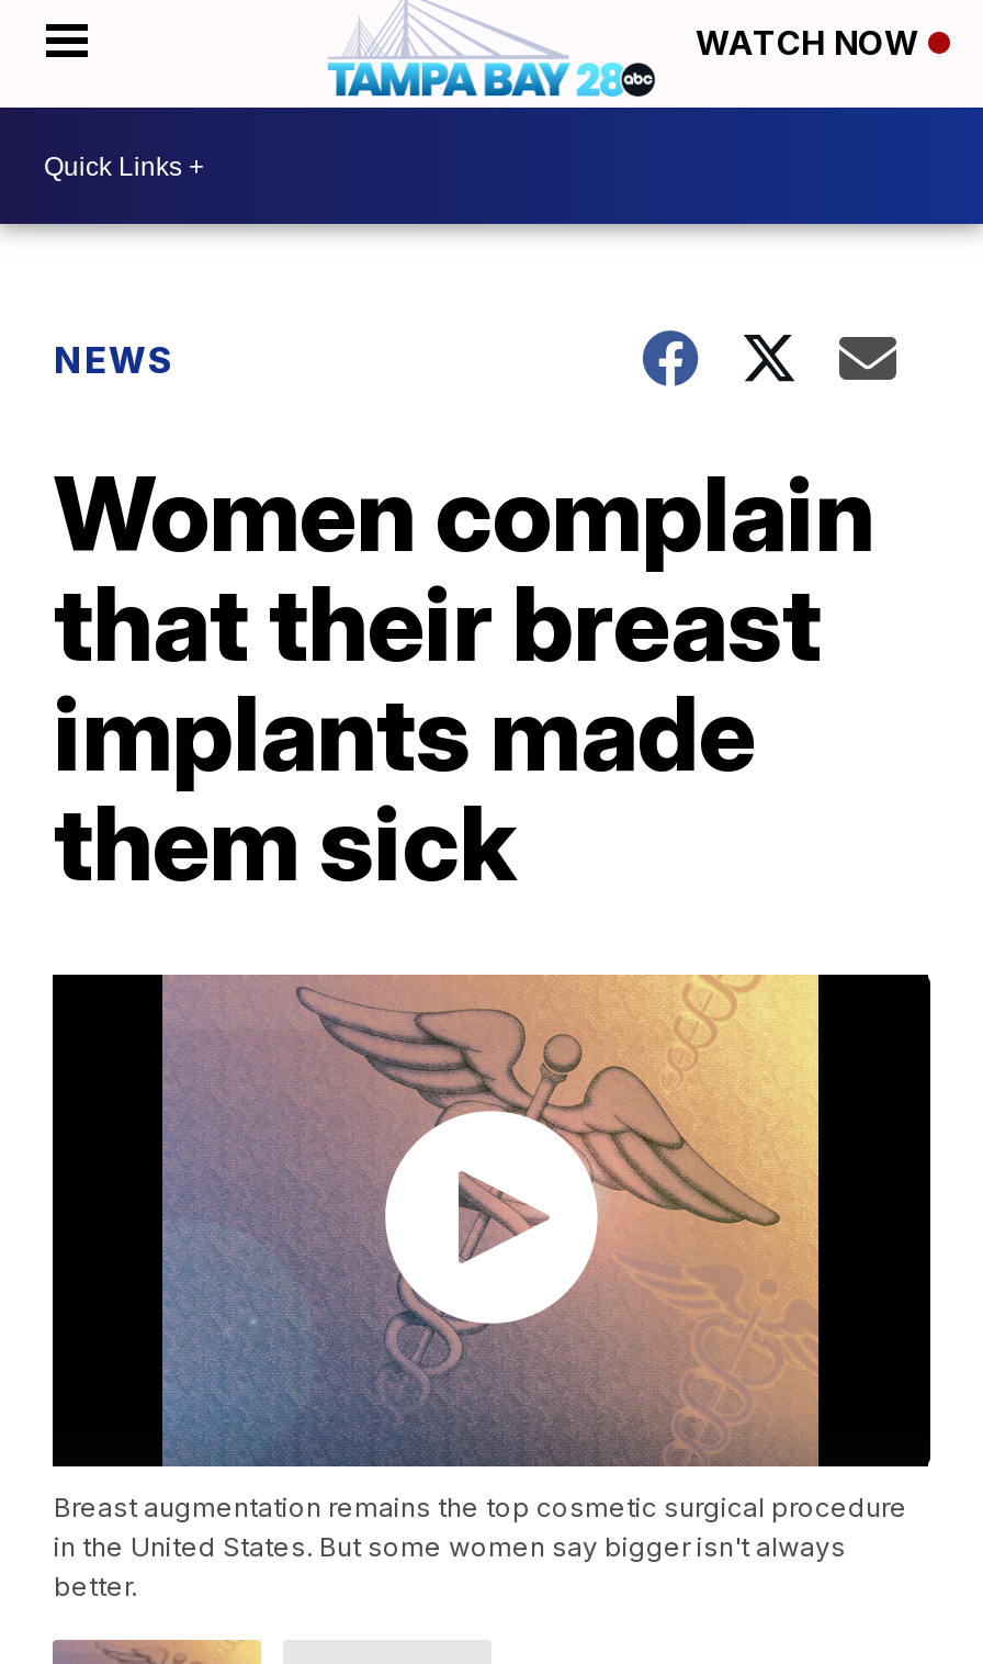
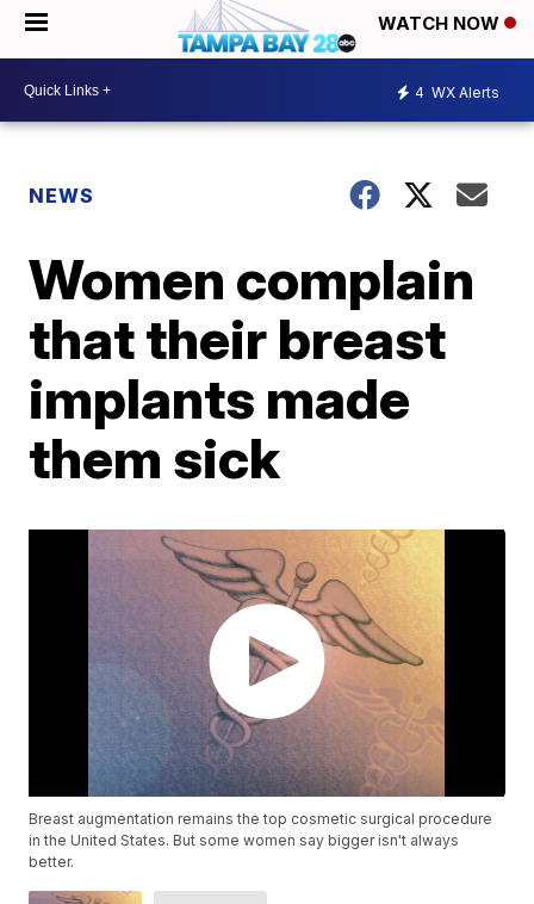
+ 4 WX Alerts
